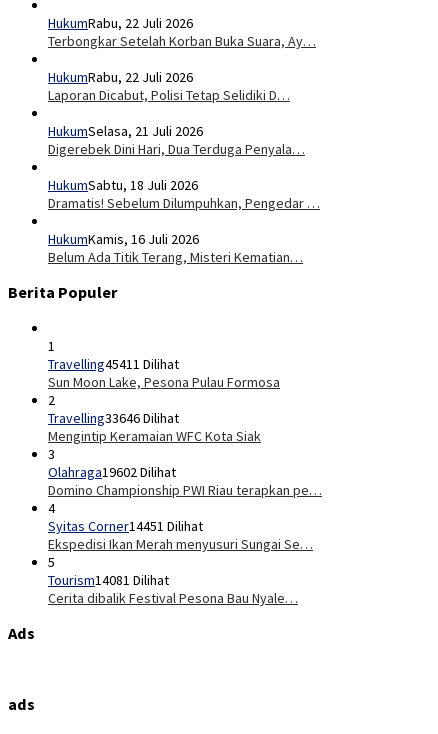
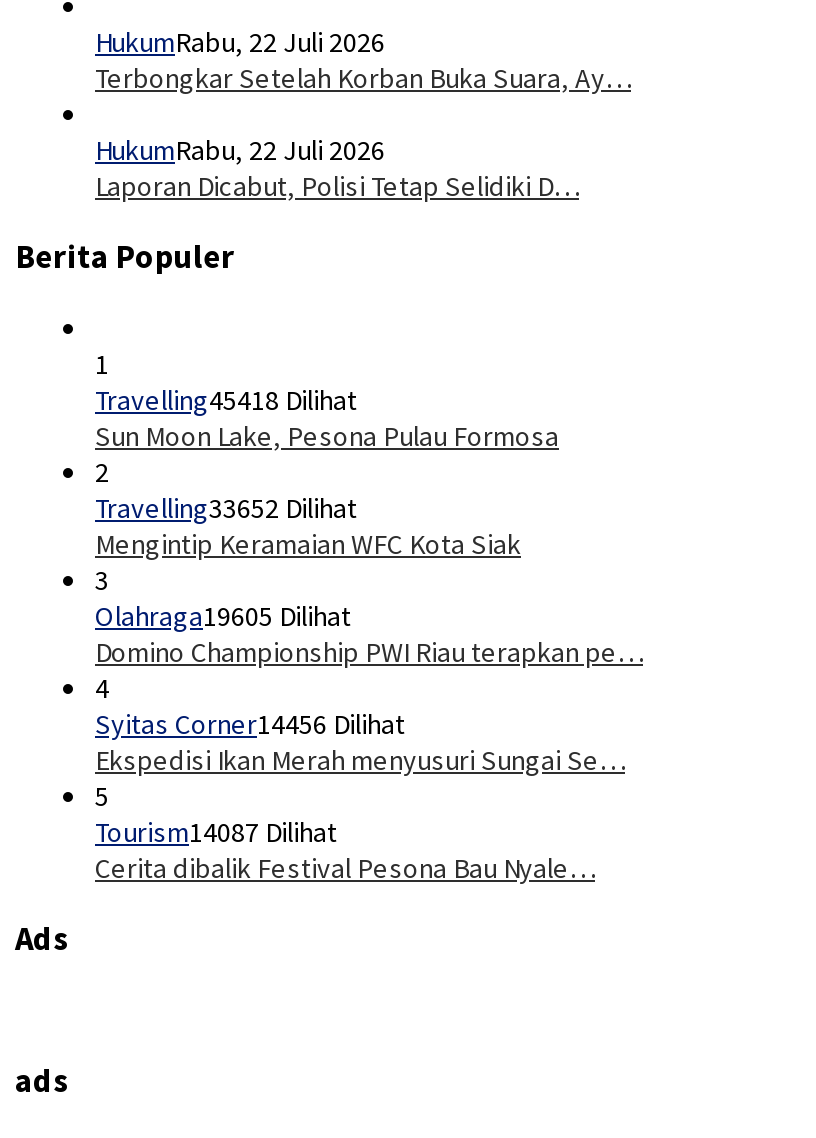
- HukumSelasa, 21 Juli 2026
- Digerebek Dini Hari, Dua Terduga Penyala…
- HukumSabtu, 18 Juli 2026
- Dramatis! Sebelum Dilumpuhkan, Pengedar …
- HukumKamis, 16 Juli 2026
- Belum Ada Titik Terang, Misteri Kematian…

- Travelling45411 Dilihat
+ Travelling45418 Dilihat

- Travelling33646 Dilihat
+ Travelling33652 Dilihat

- Olahraga19602 Dilihat
+ Olahraga19605 Dilihat

- Syitas Corner14451 Dilihat
+ Syitas Corner14456 Dilihat

- Tourism14081 Dilihat
+ Tourism14087 Dilihat
